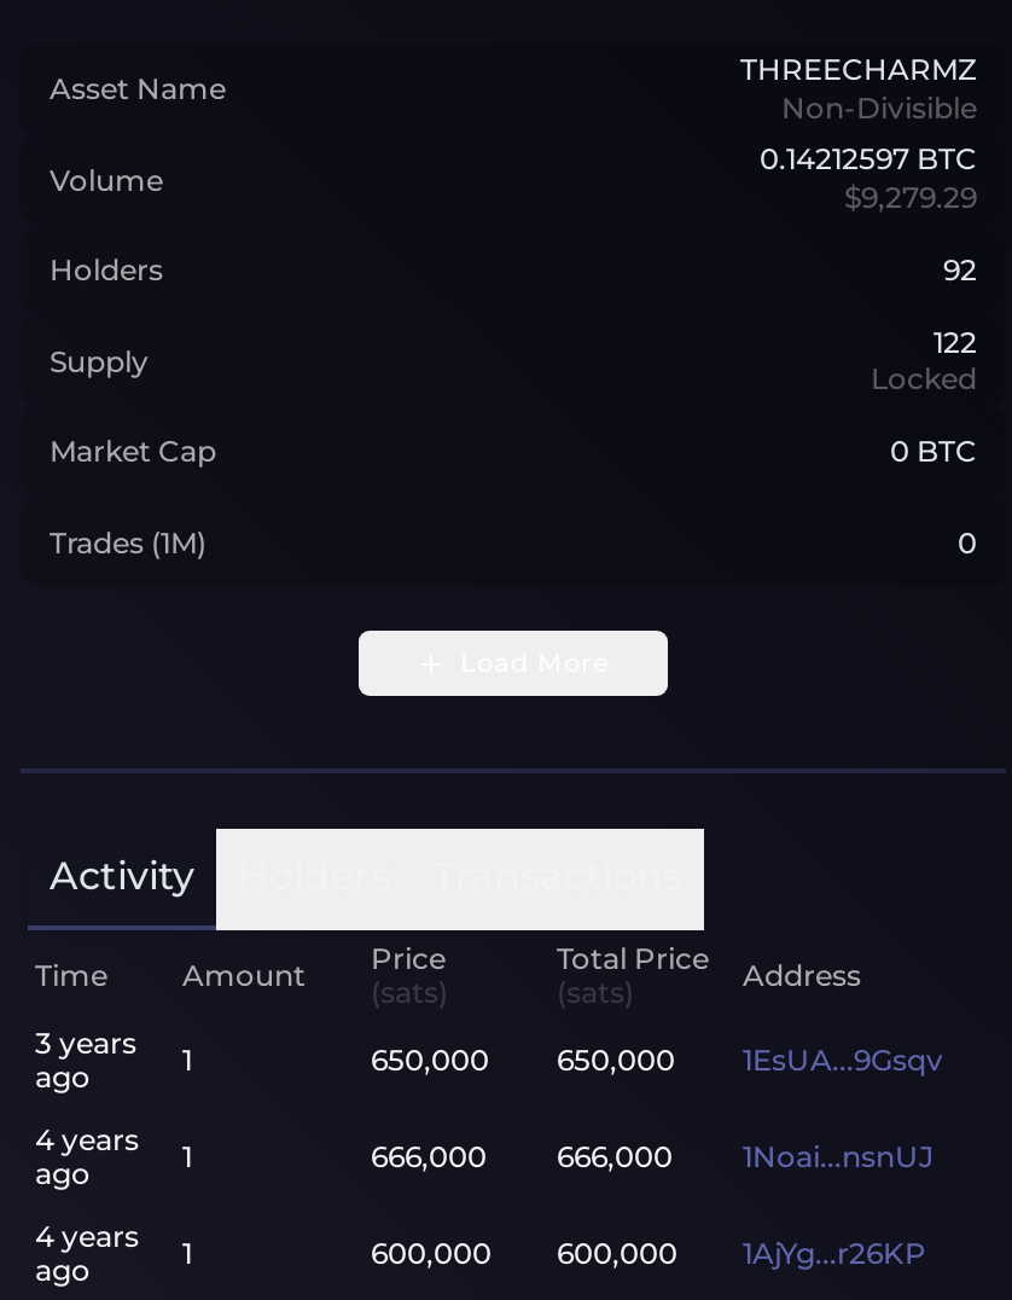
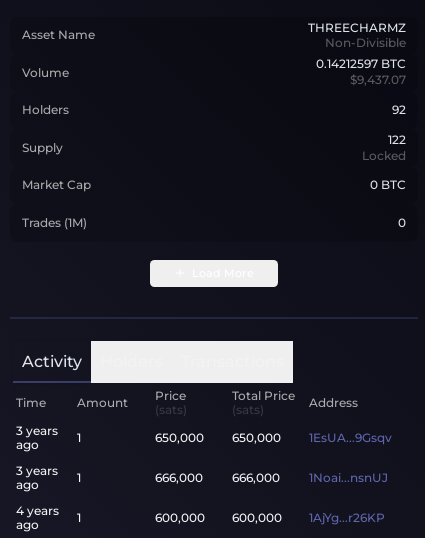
- $9,279.29
+ $9,437.07

- 4 years 1
+ 3 years 1
